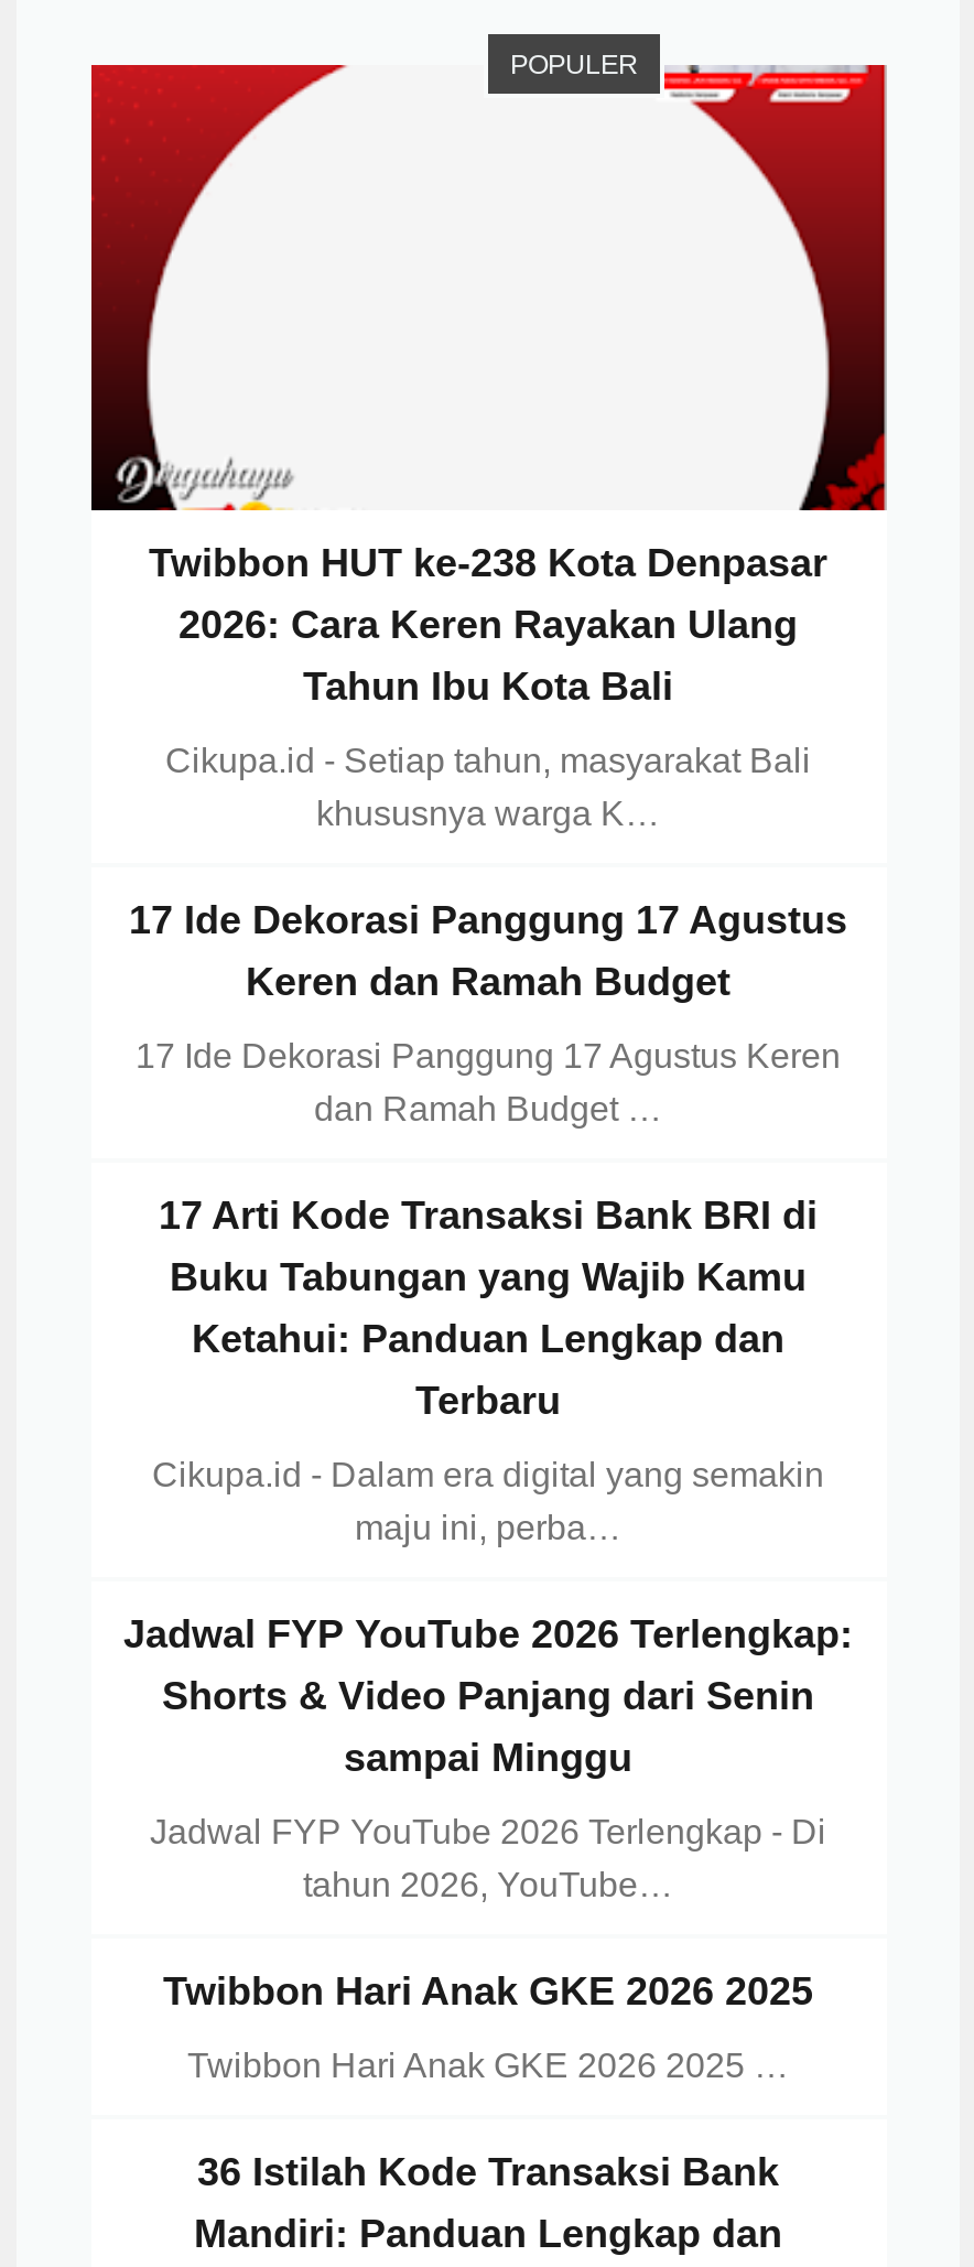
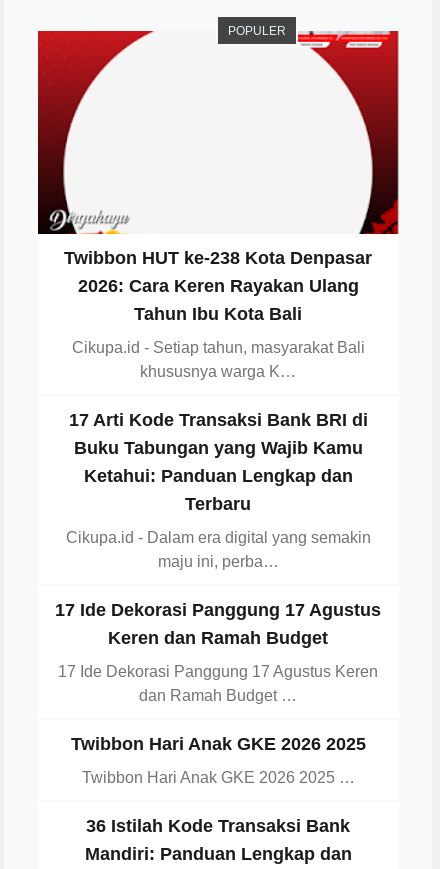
moved down: 17 Ide Dekorasi Panggung 17 Agustus | Keren dan Ramah Budget

moved down: 17 Ide Dekorasi Panggung 17 Agustus Keren | dan Ramah Budget …

- Jadwal FYP YouTube 2026 Terlengkap:
- Shorts & Video Panjang dari Senin
- sampai Minggu

- Jadwal FYP YouTube 2026 Terlengkap - Di
- tahun 2026, YouTube…
